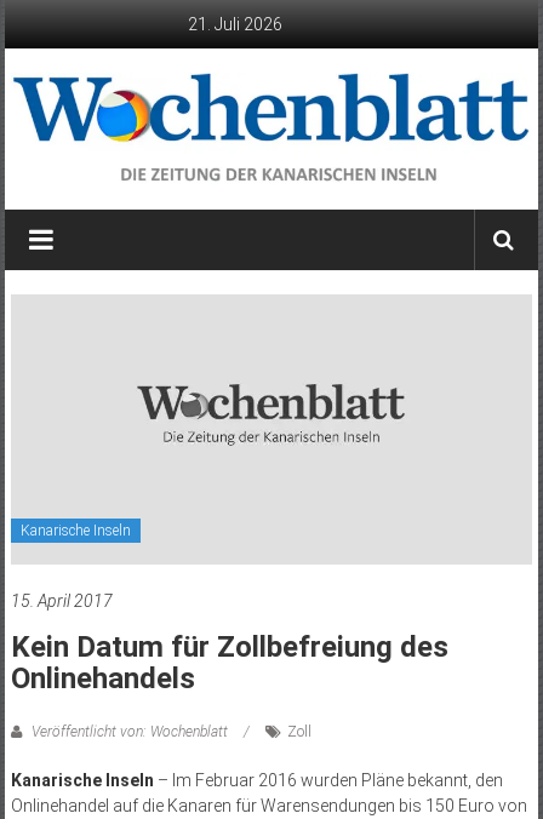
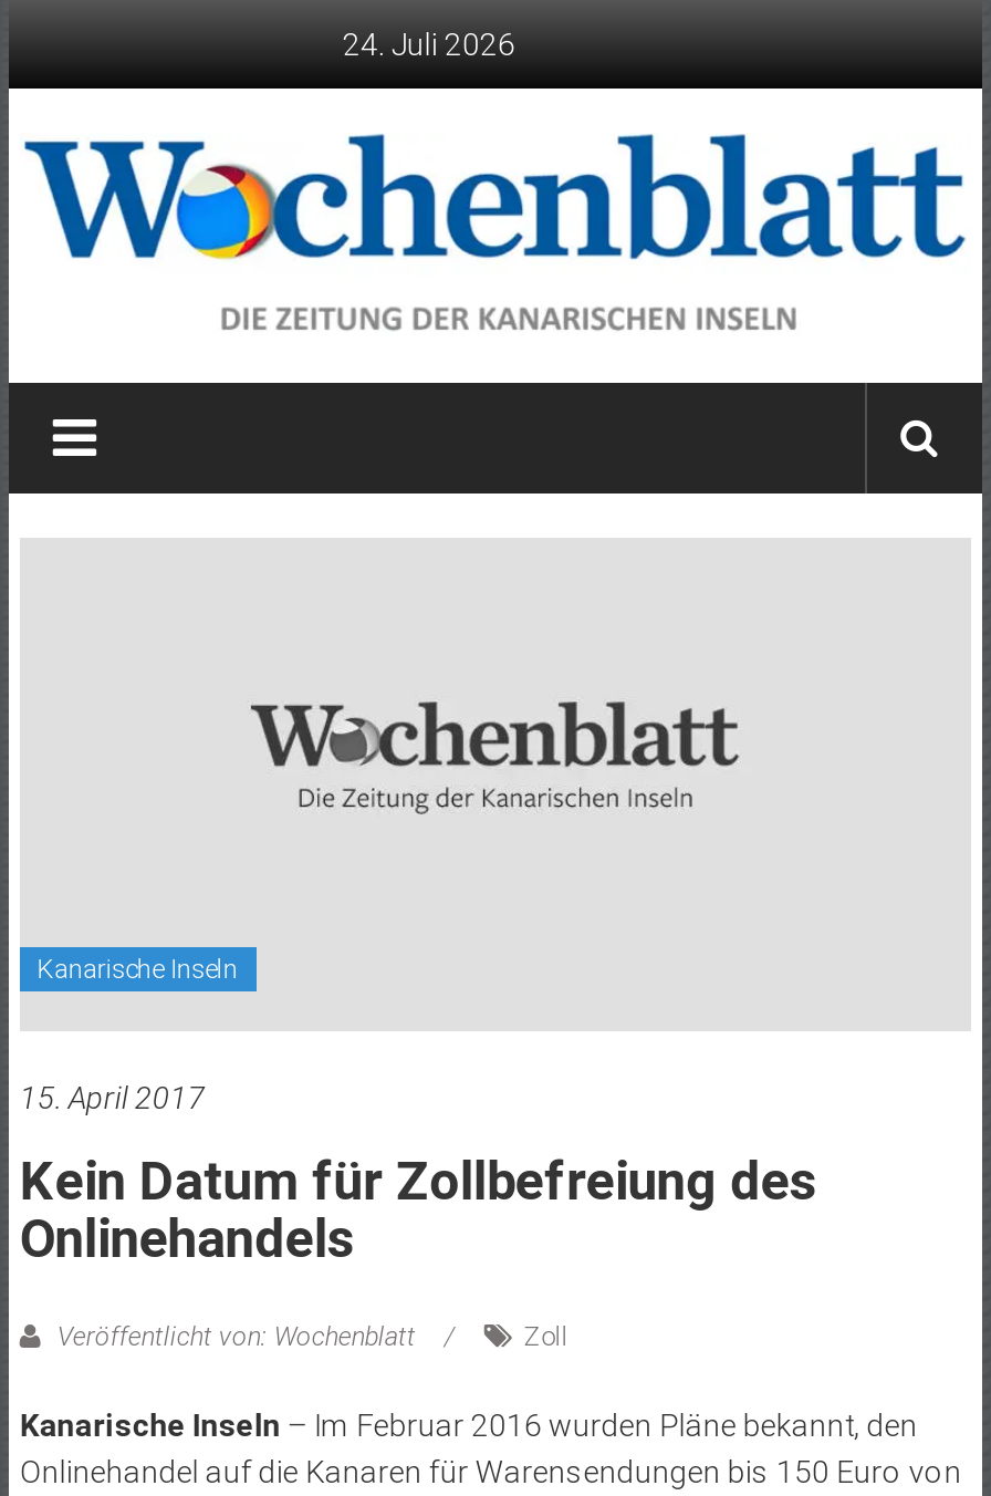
- 21. Juli 2026
+ 24. Juli 2026
